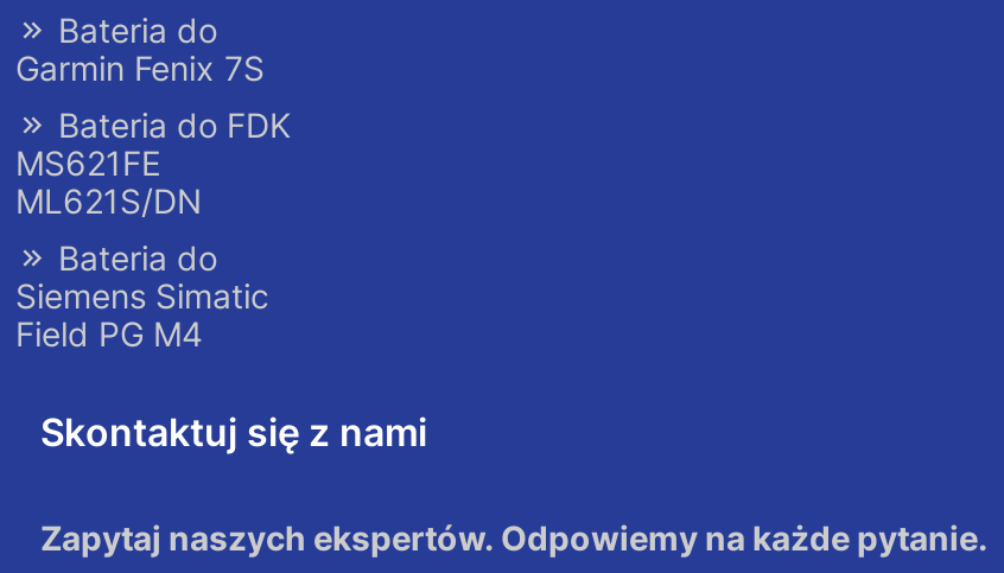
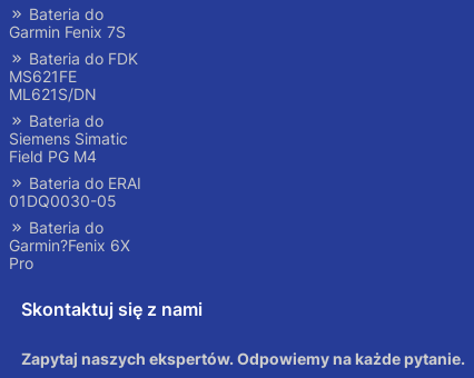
+ Bateria do ERAI
+ 01DQ0030-05
+ Bateria do
+ Garmin?Fenix 6X
+ Pro
